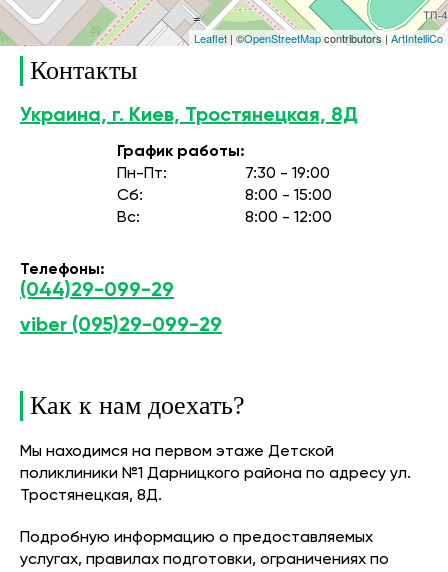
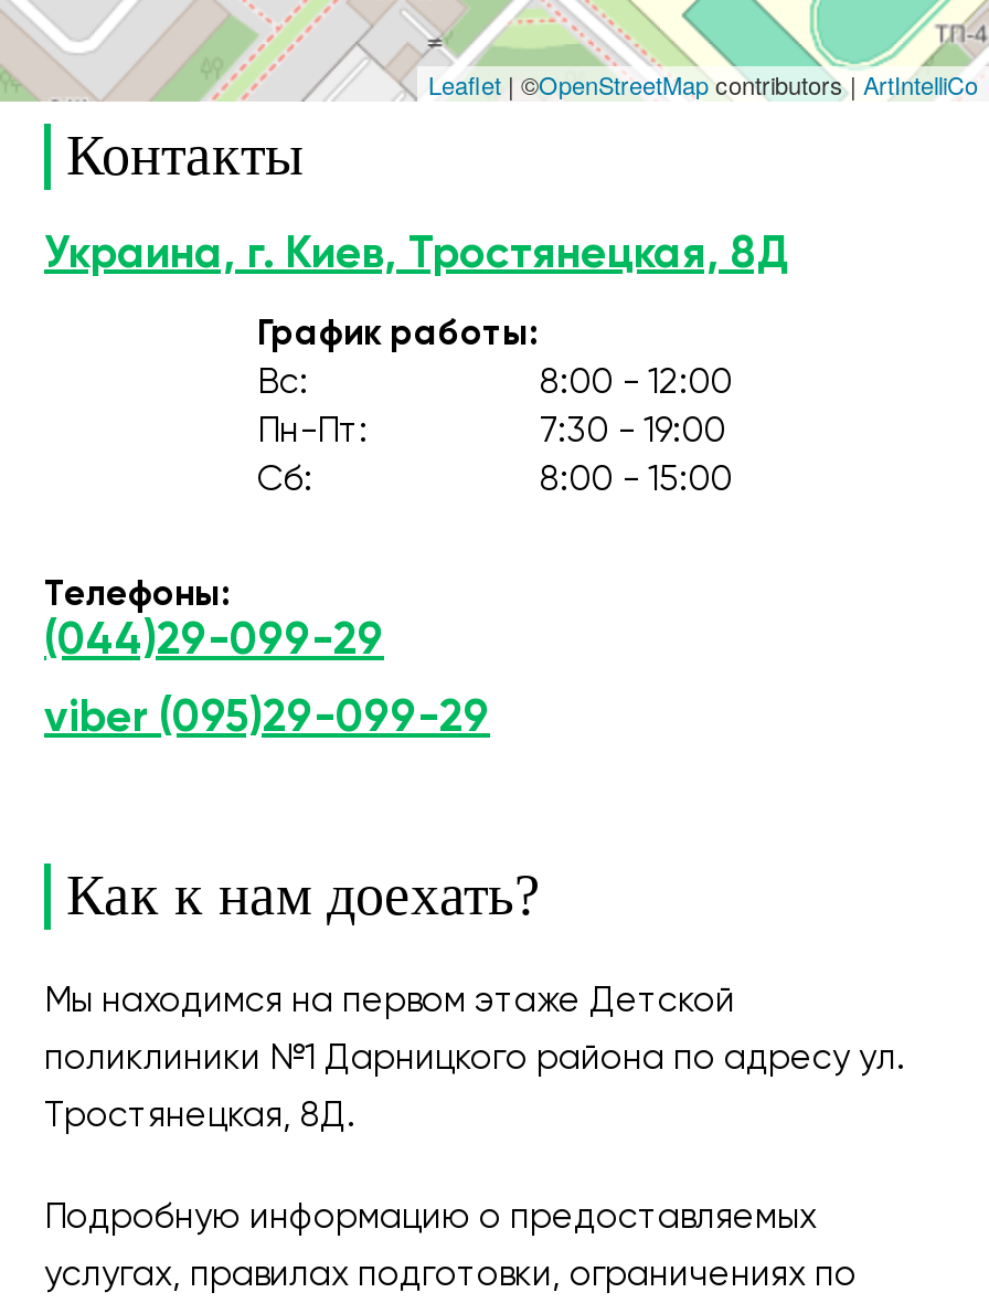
+ Вс:
+ 8:00 - 12:00

- Вс:
- 8:00 - 12:00
